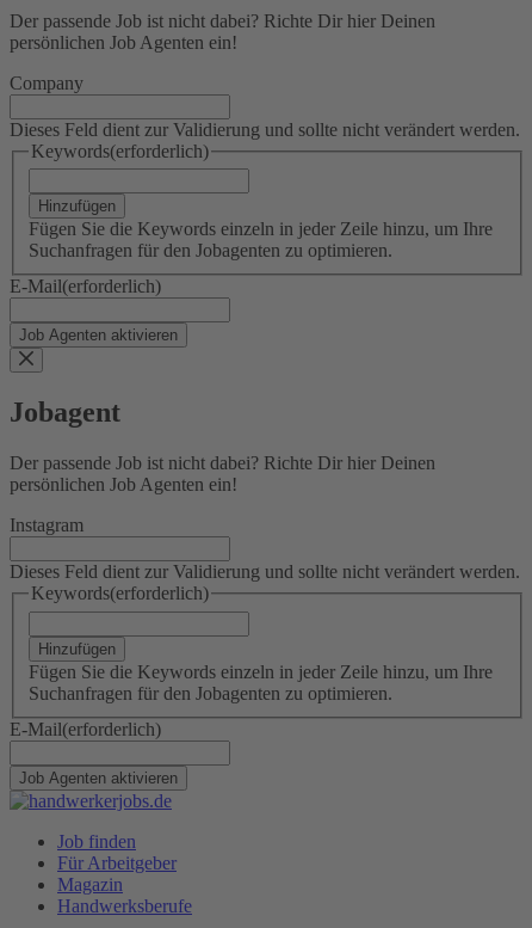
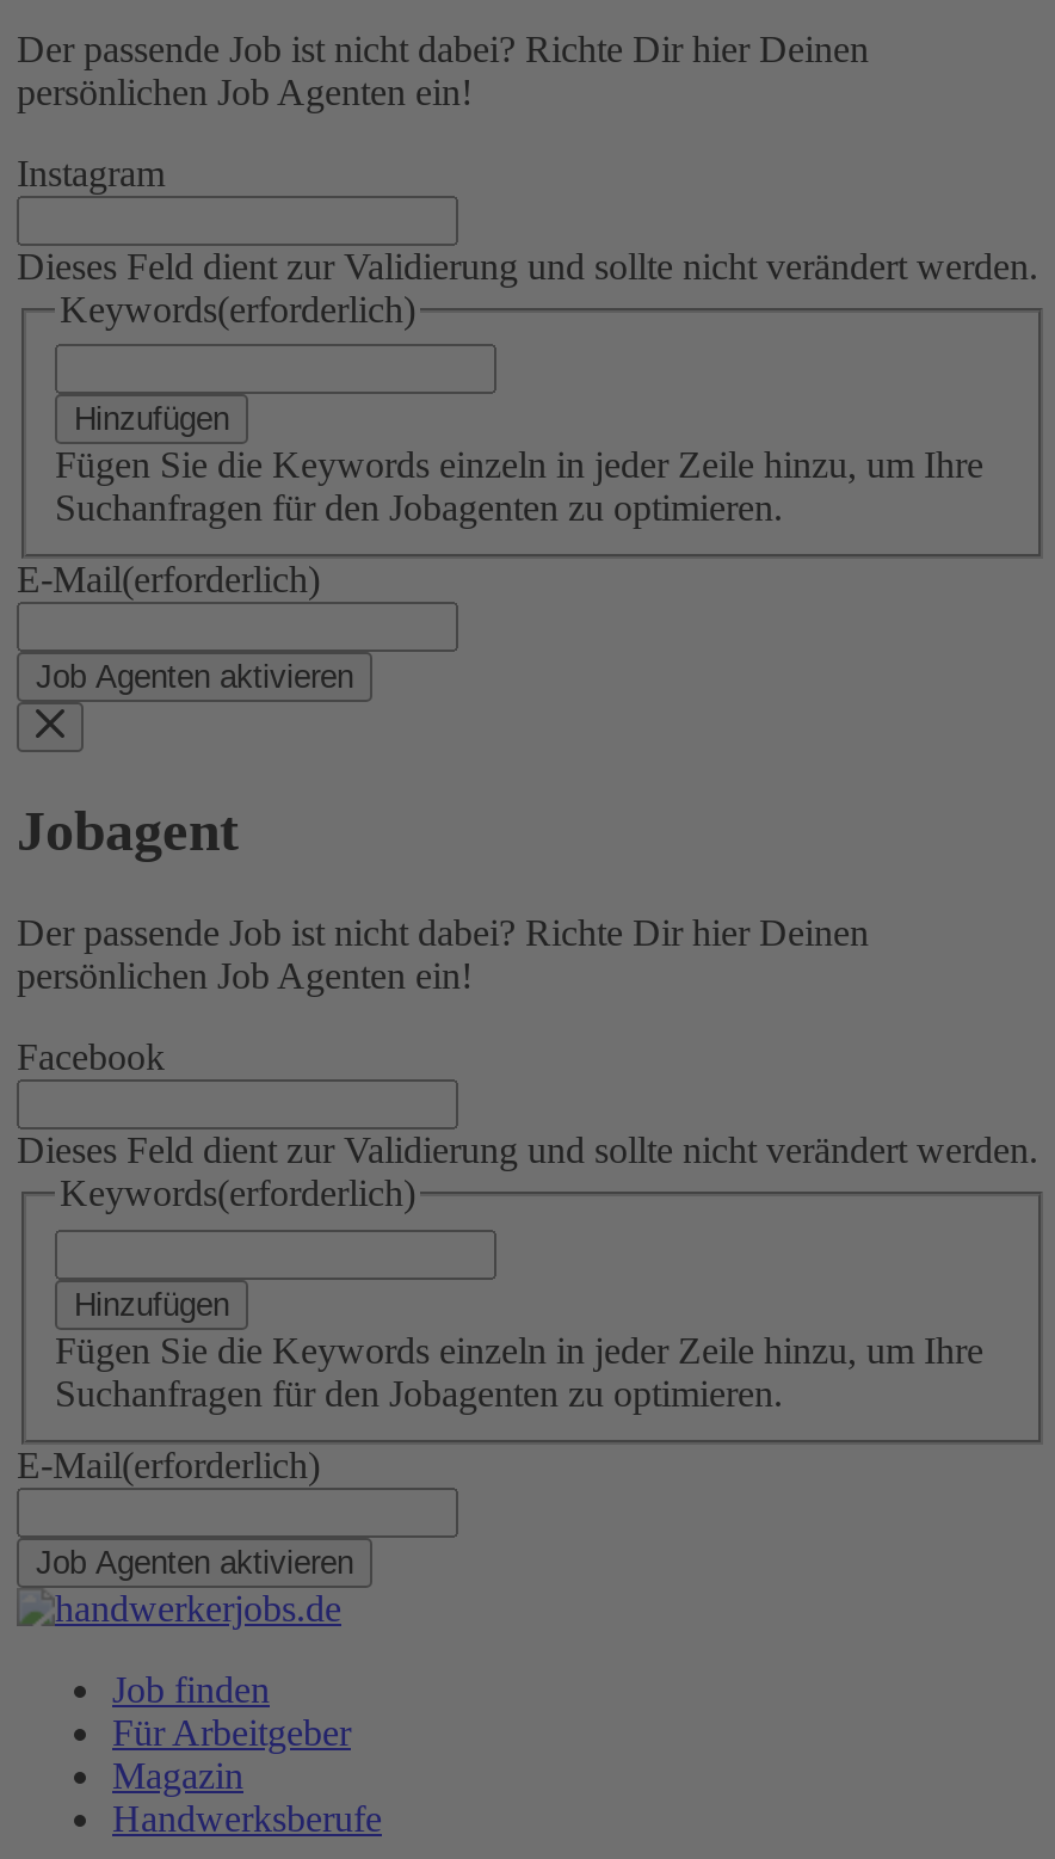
- Company

+ Facebook

moved up: Instagram
